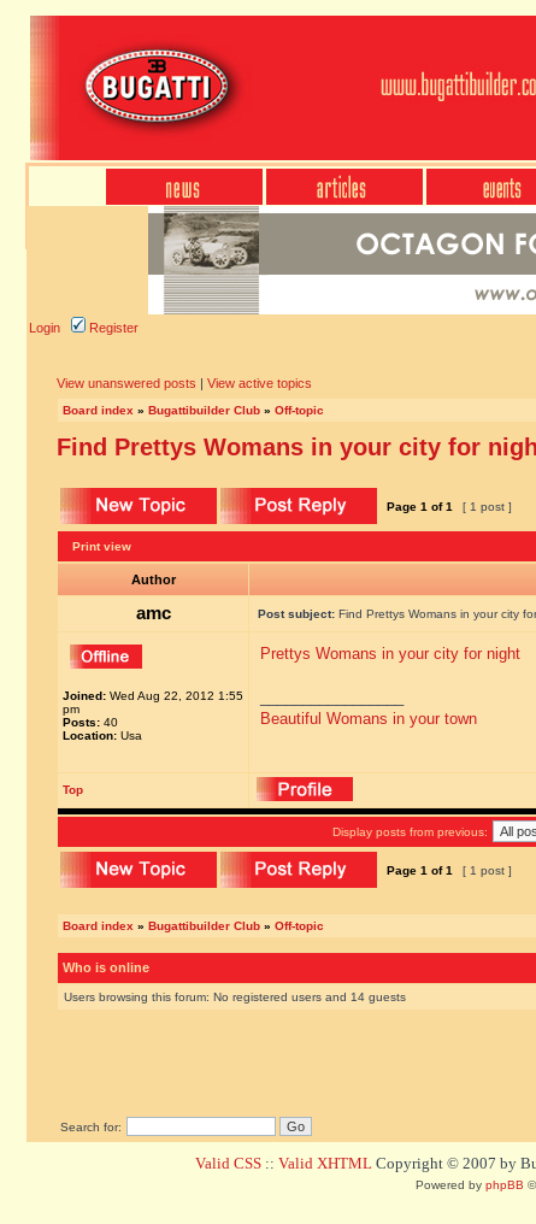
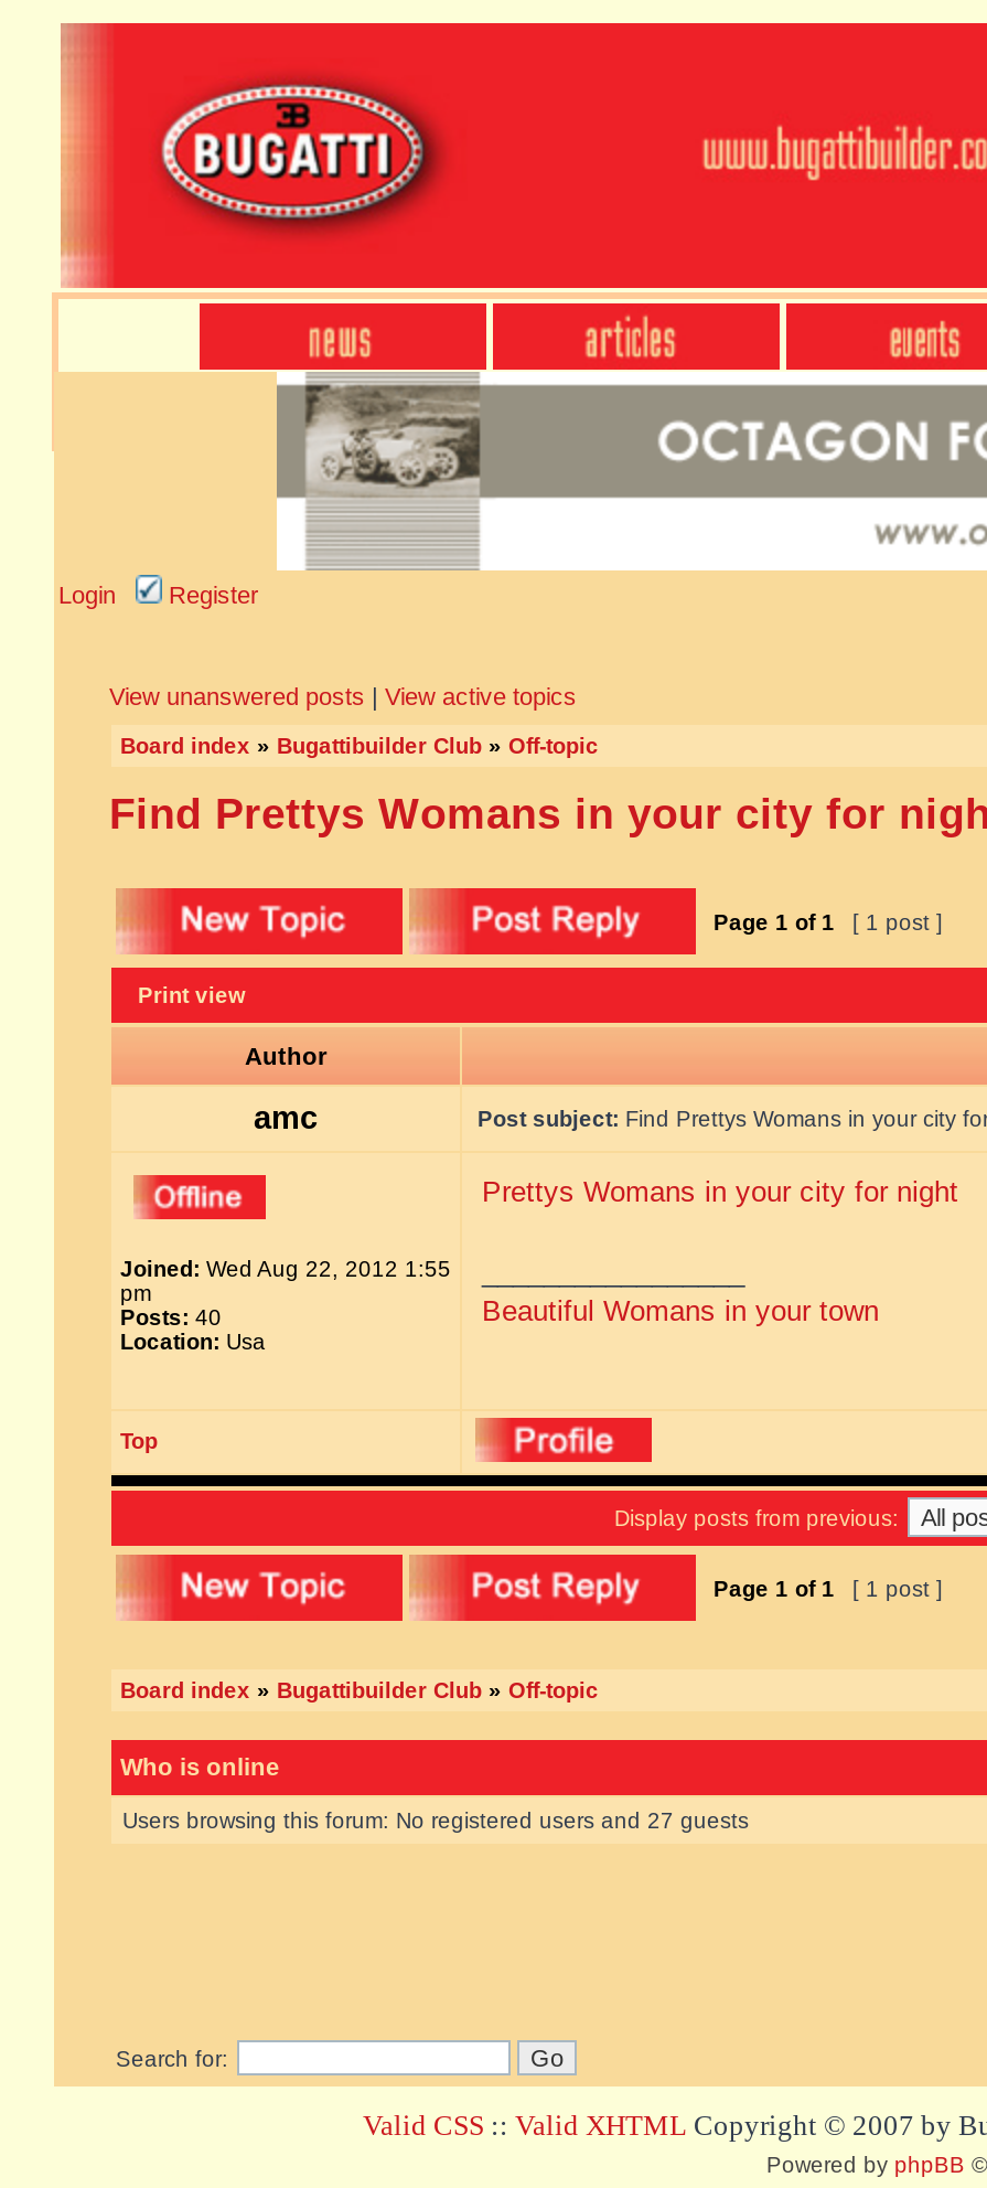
- Users browsing this forum: No registered users and 14 guests
+ Users browsing this forum: No registered users and 27 guests
